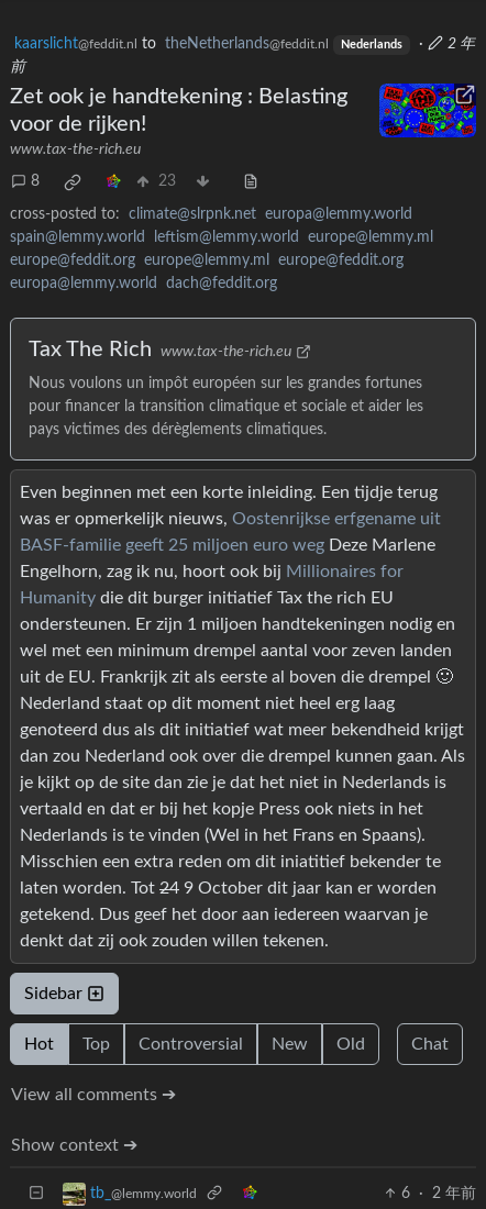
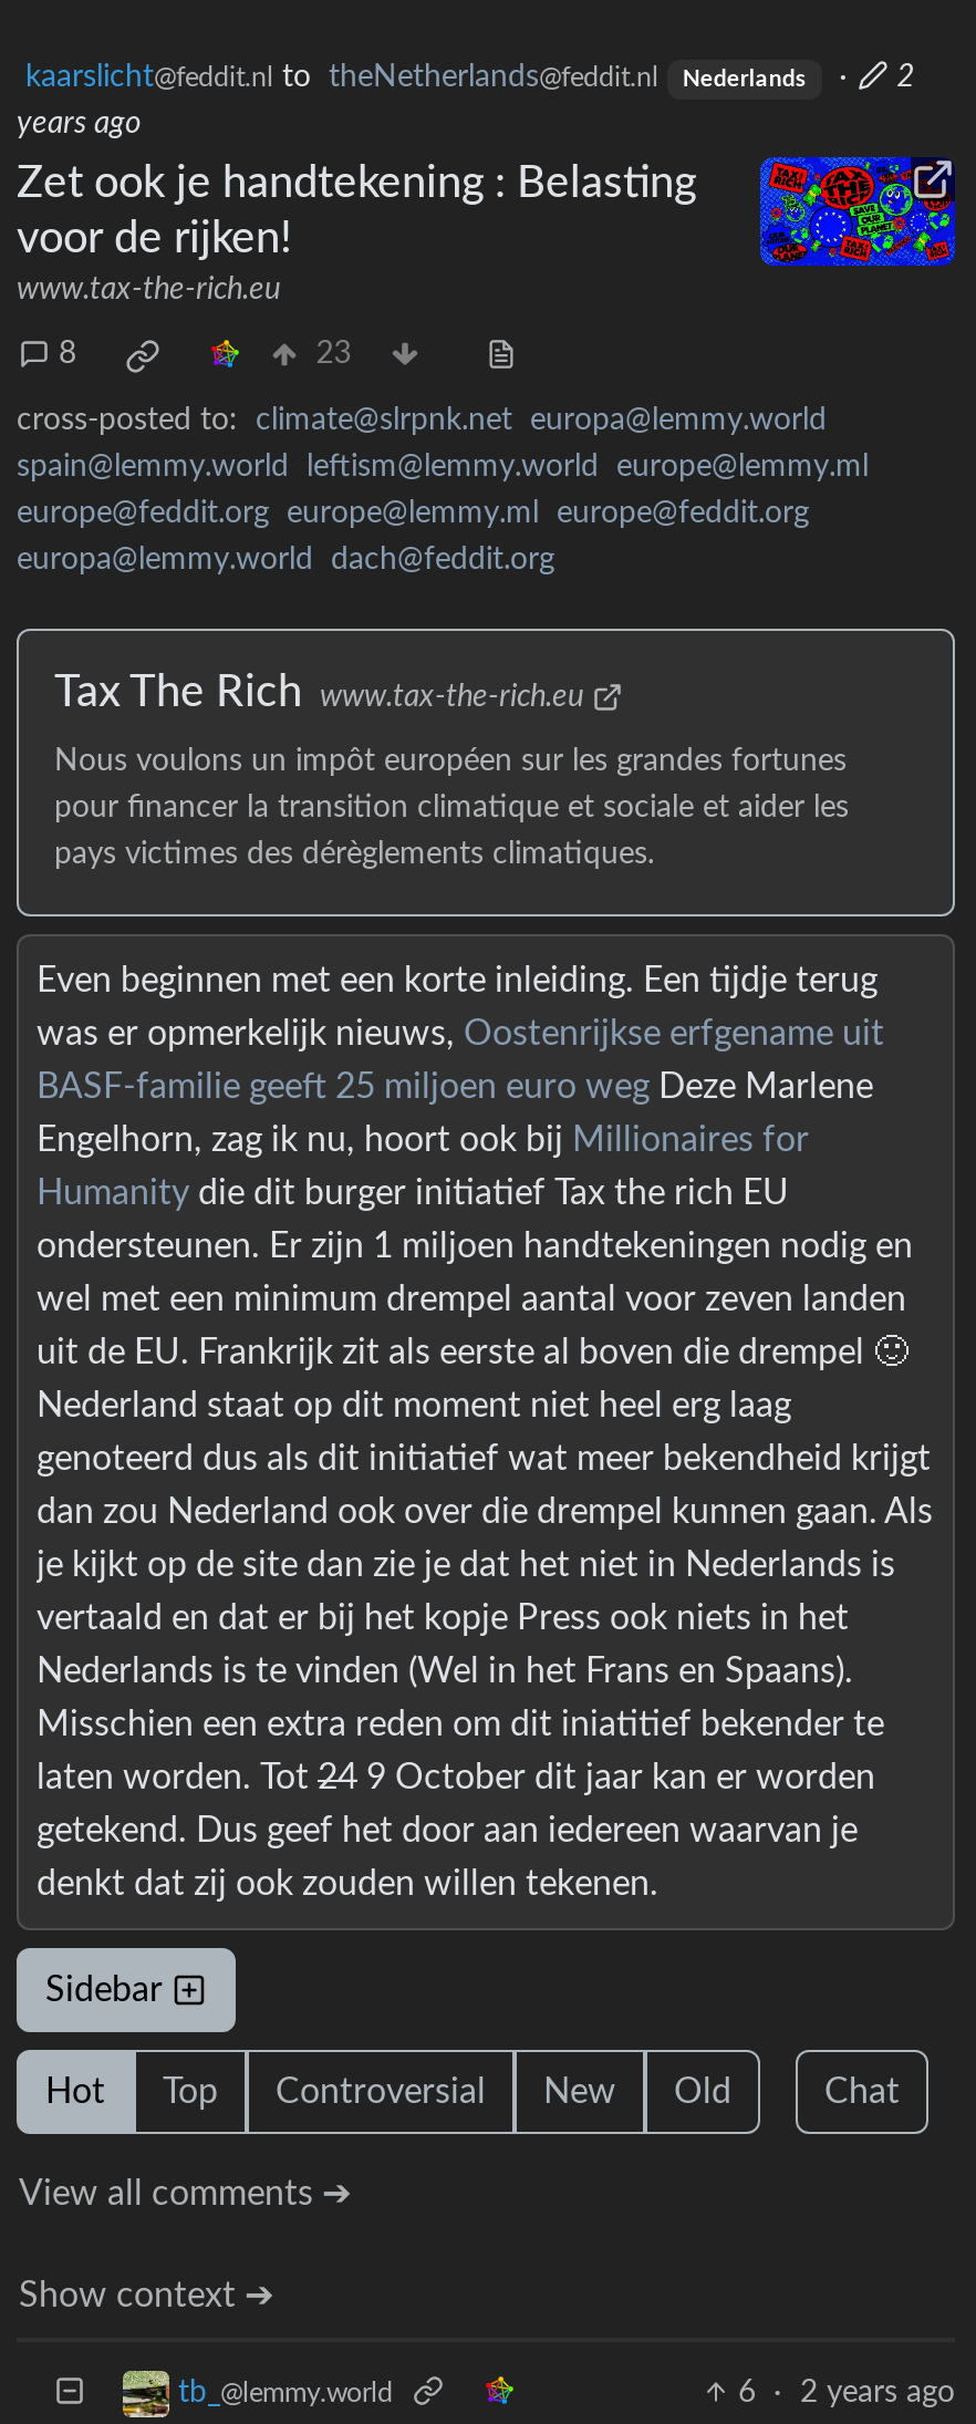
- 2 年
+ 2

- 前
+ years ago

- 6 · 2 年前
+ 6 · 2 years ago
